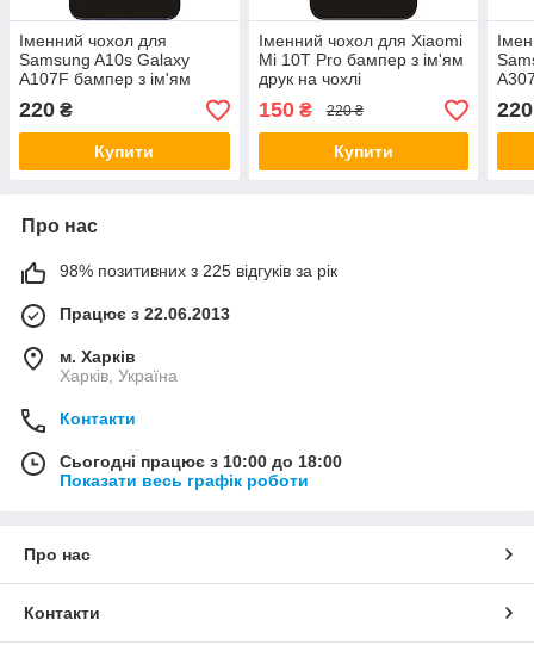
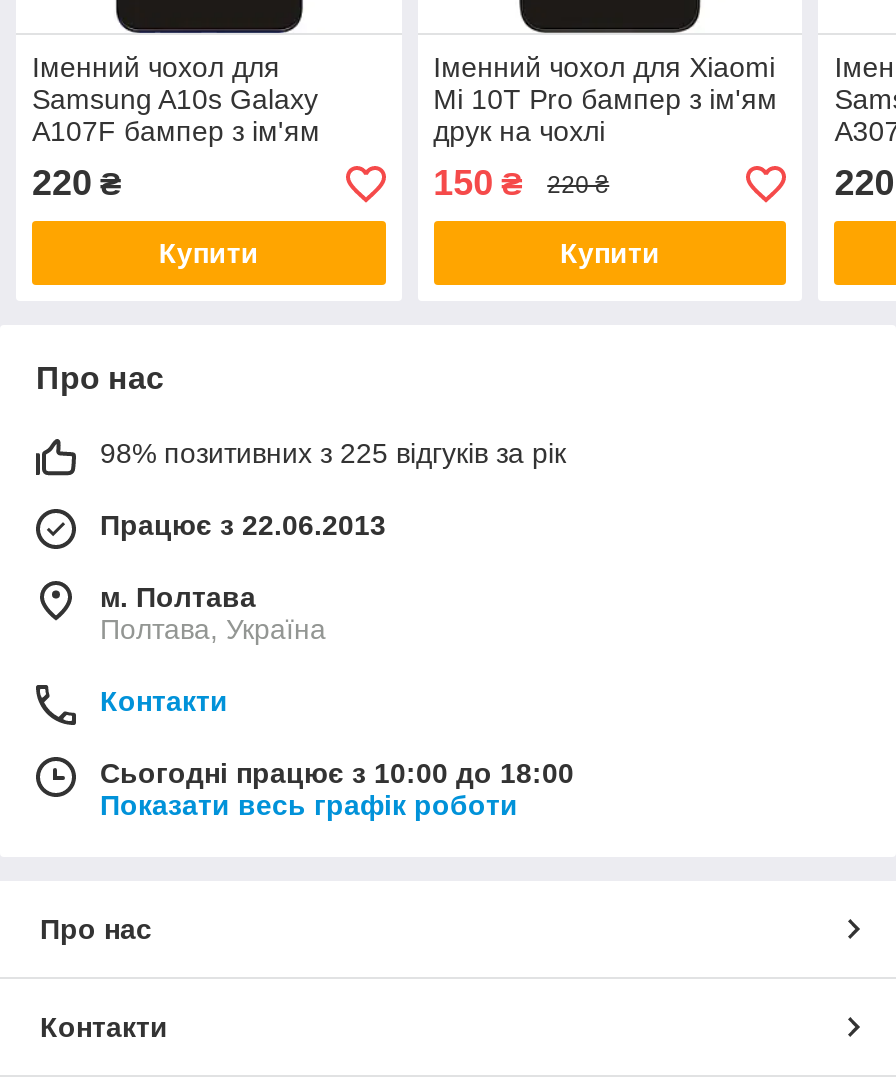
- м. Харків
+ м. Полтава

- Харків, Україна
+ Полтава, Україна
